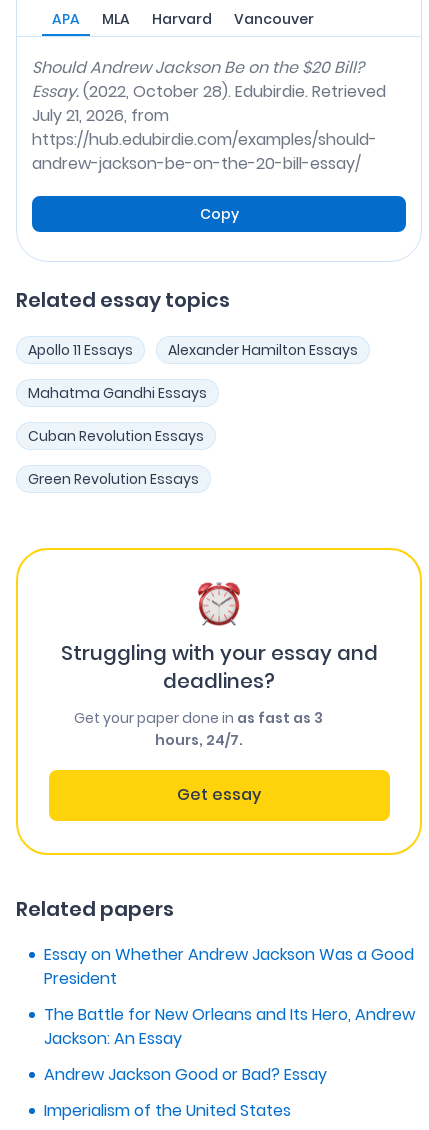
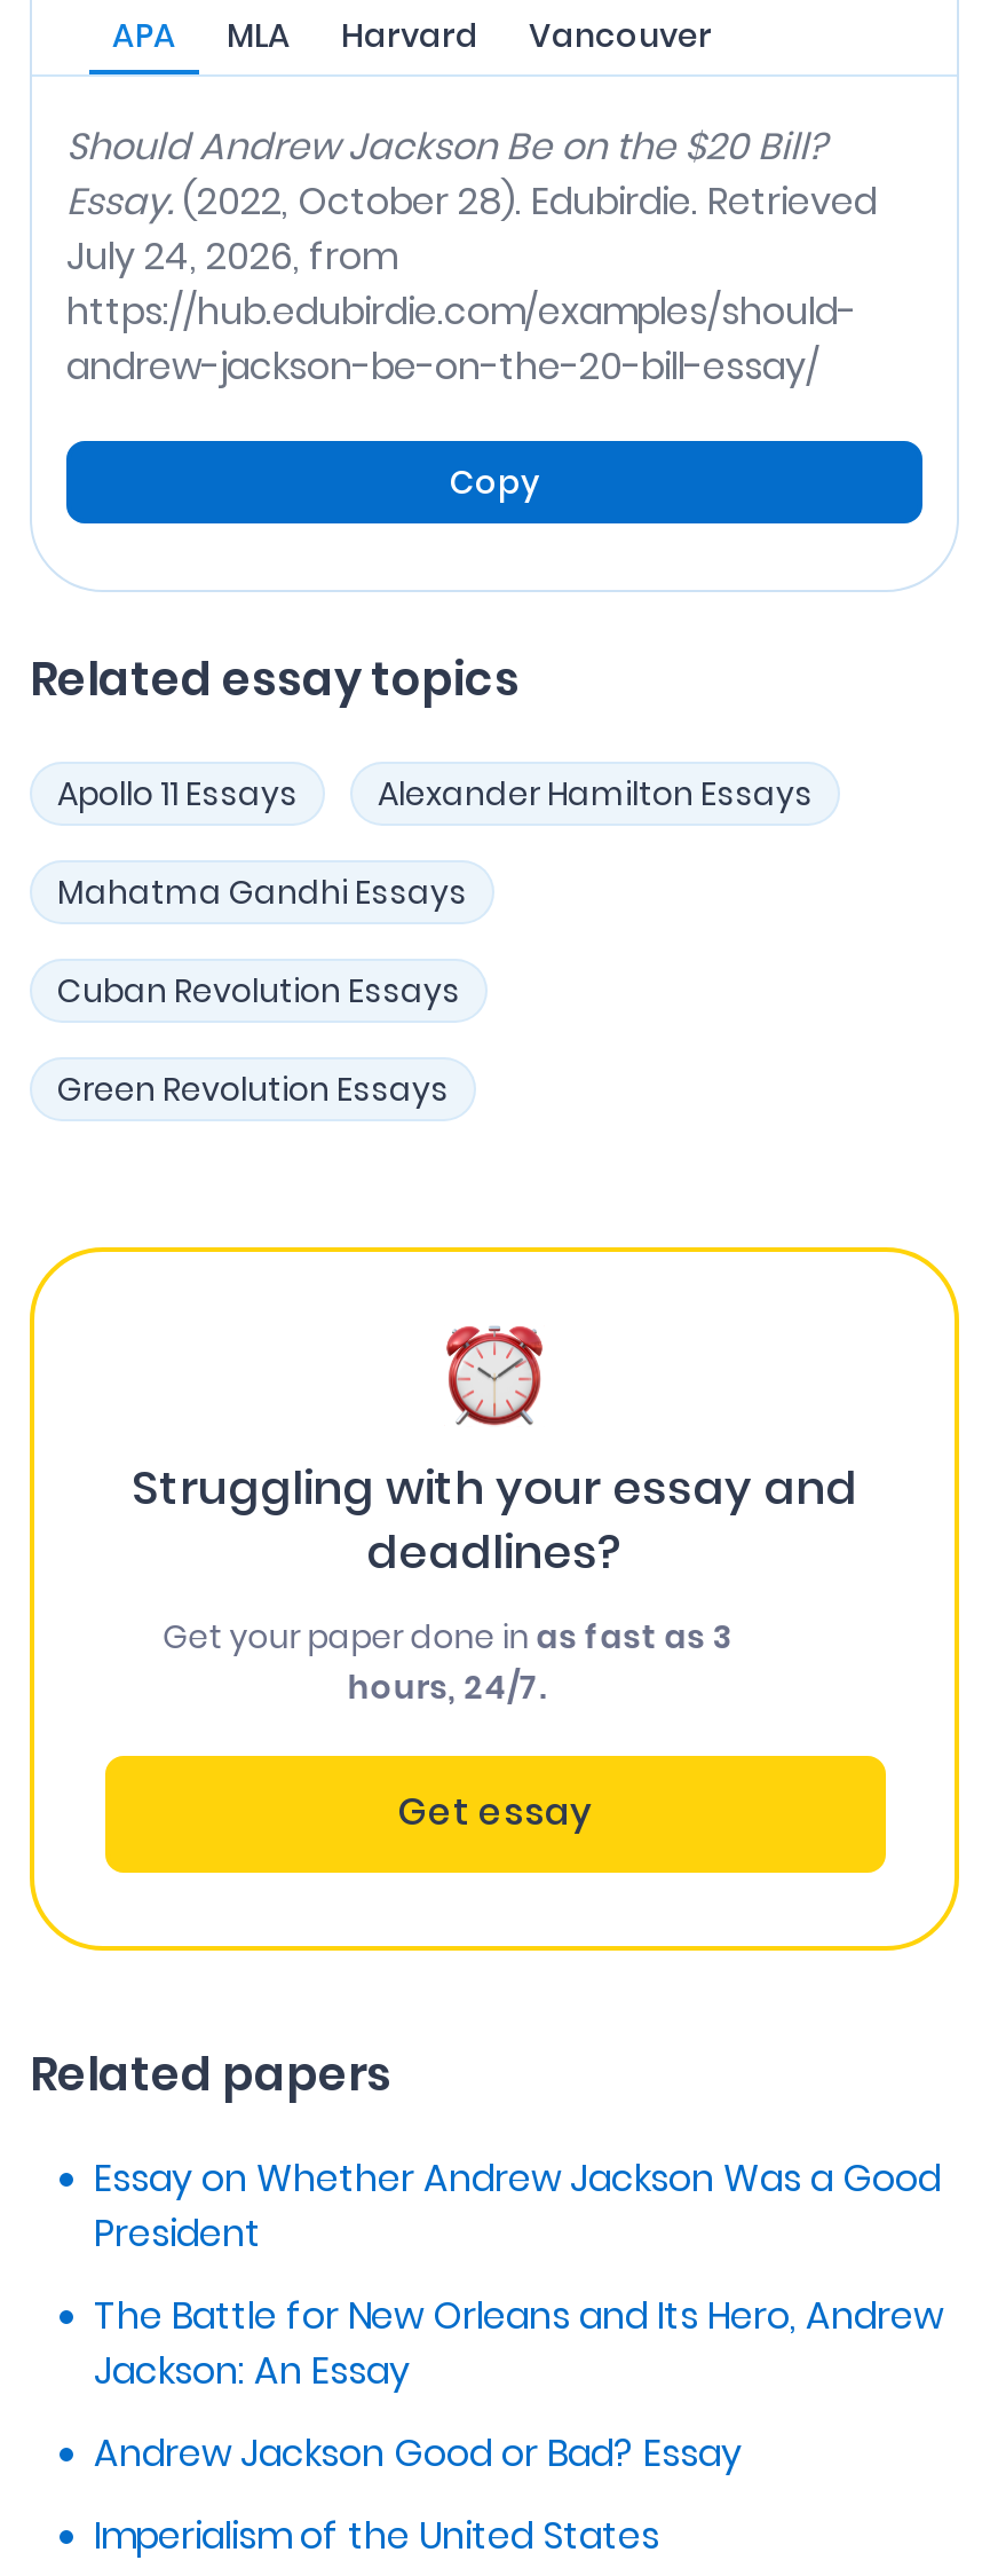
- July 21, 2026, from
+ July 24, 2026, from
